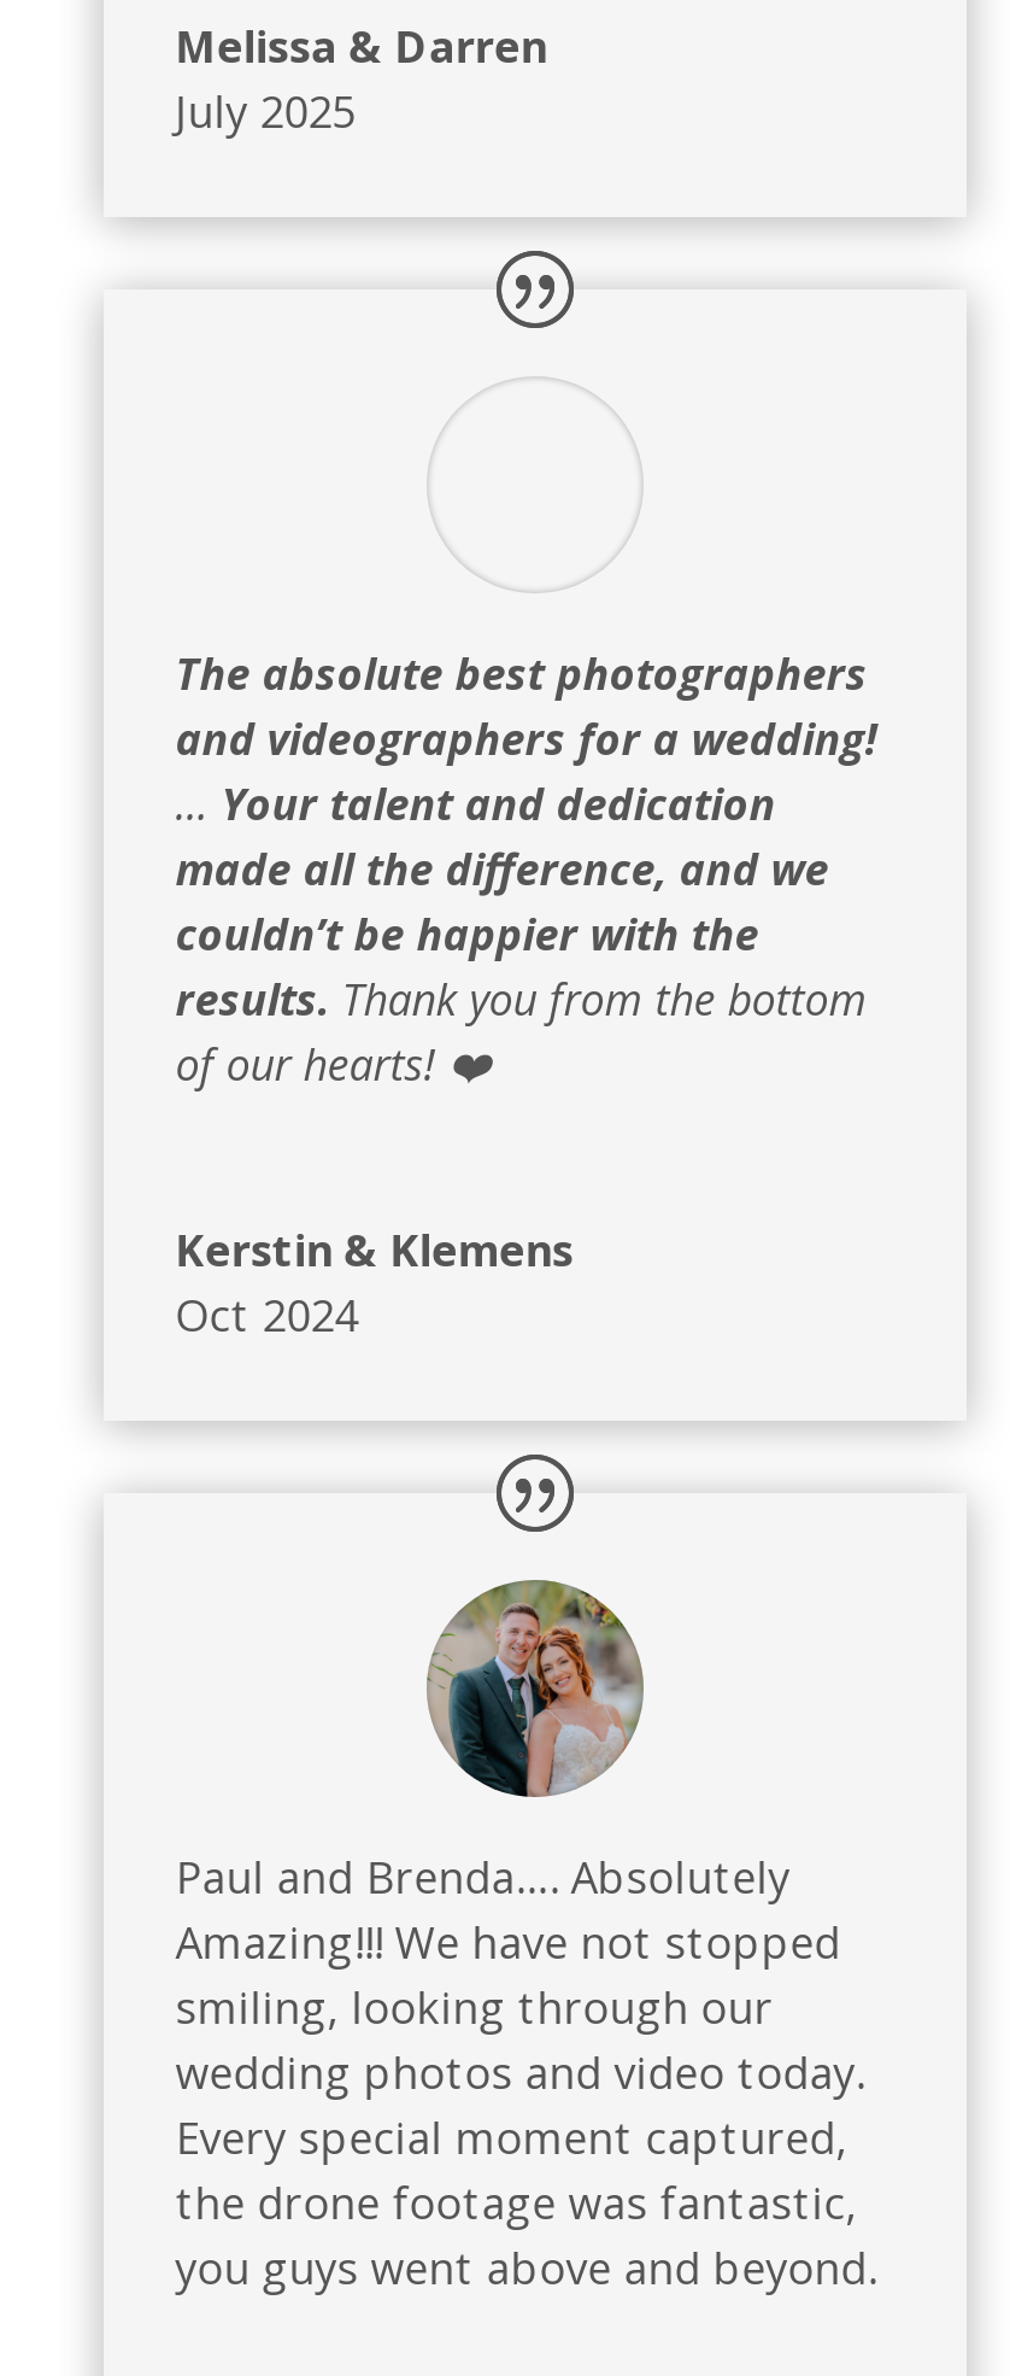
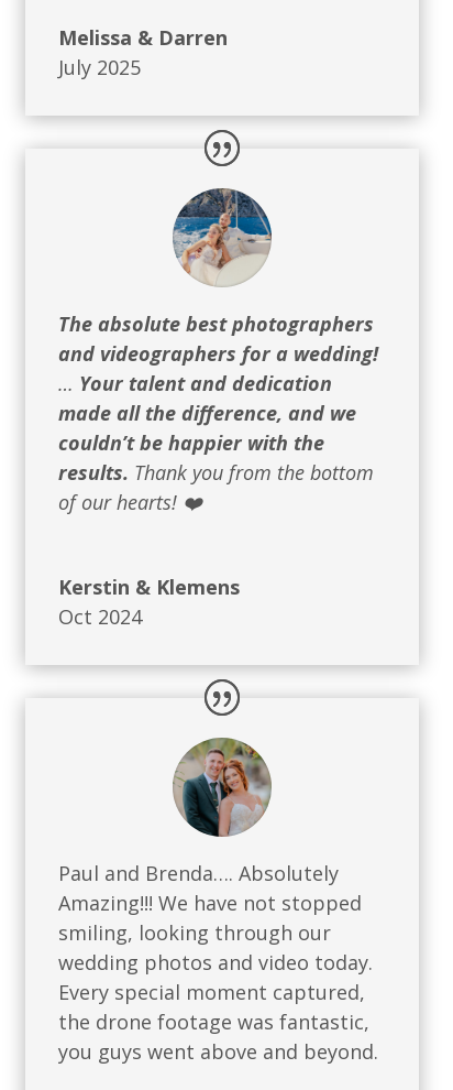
+ [image]
